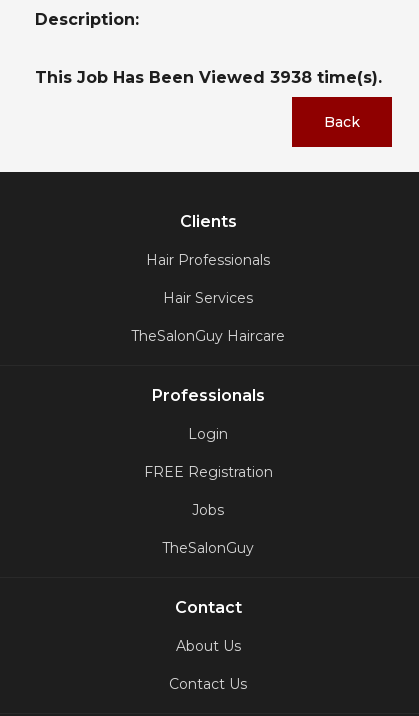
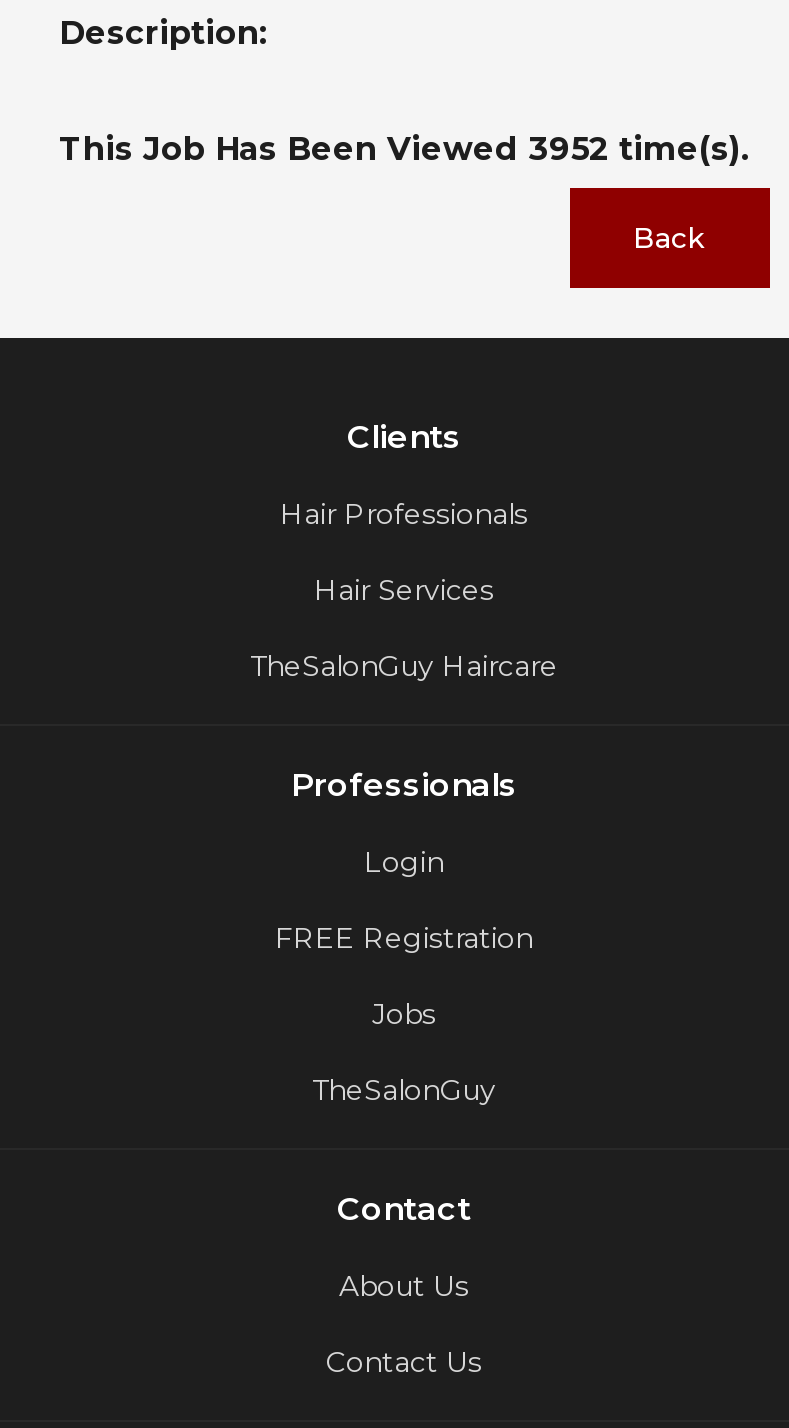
- This Job Has Been Viewed 3938 time(s).
+ This Job Has Been Viewed 3952 time(s).
